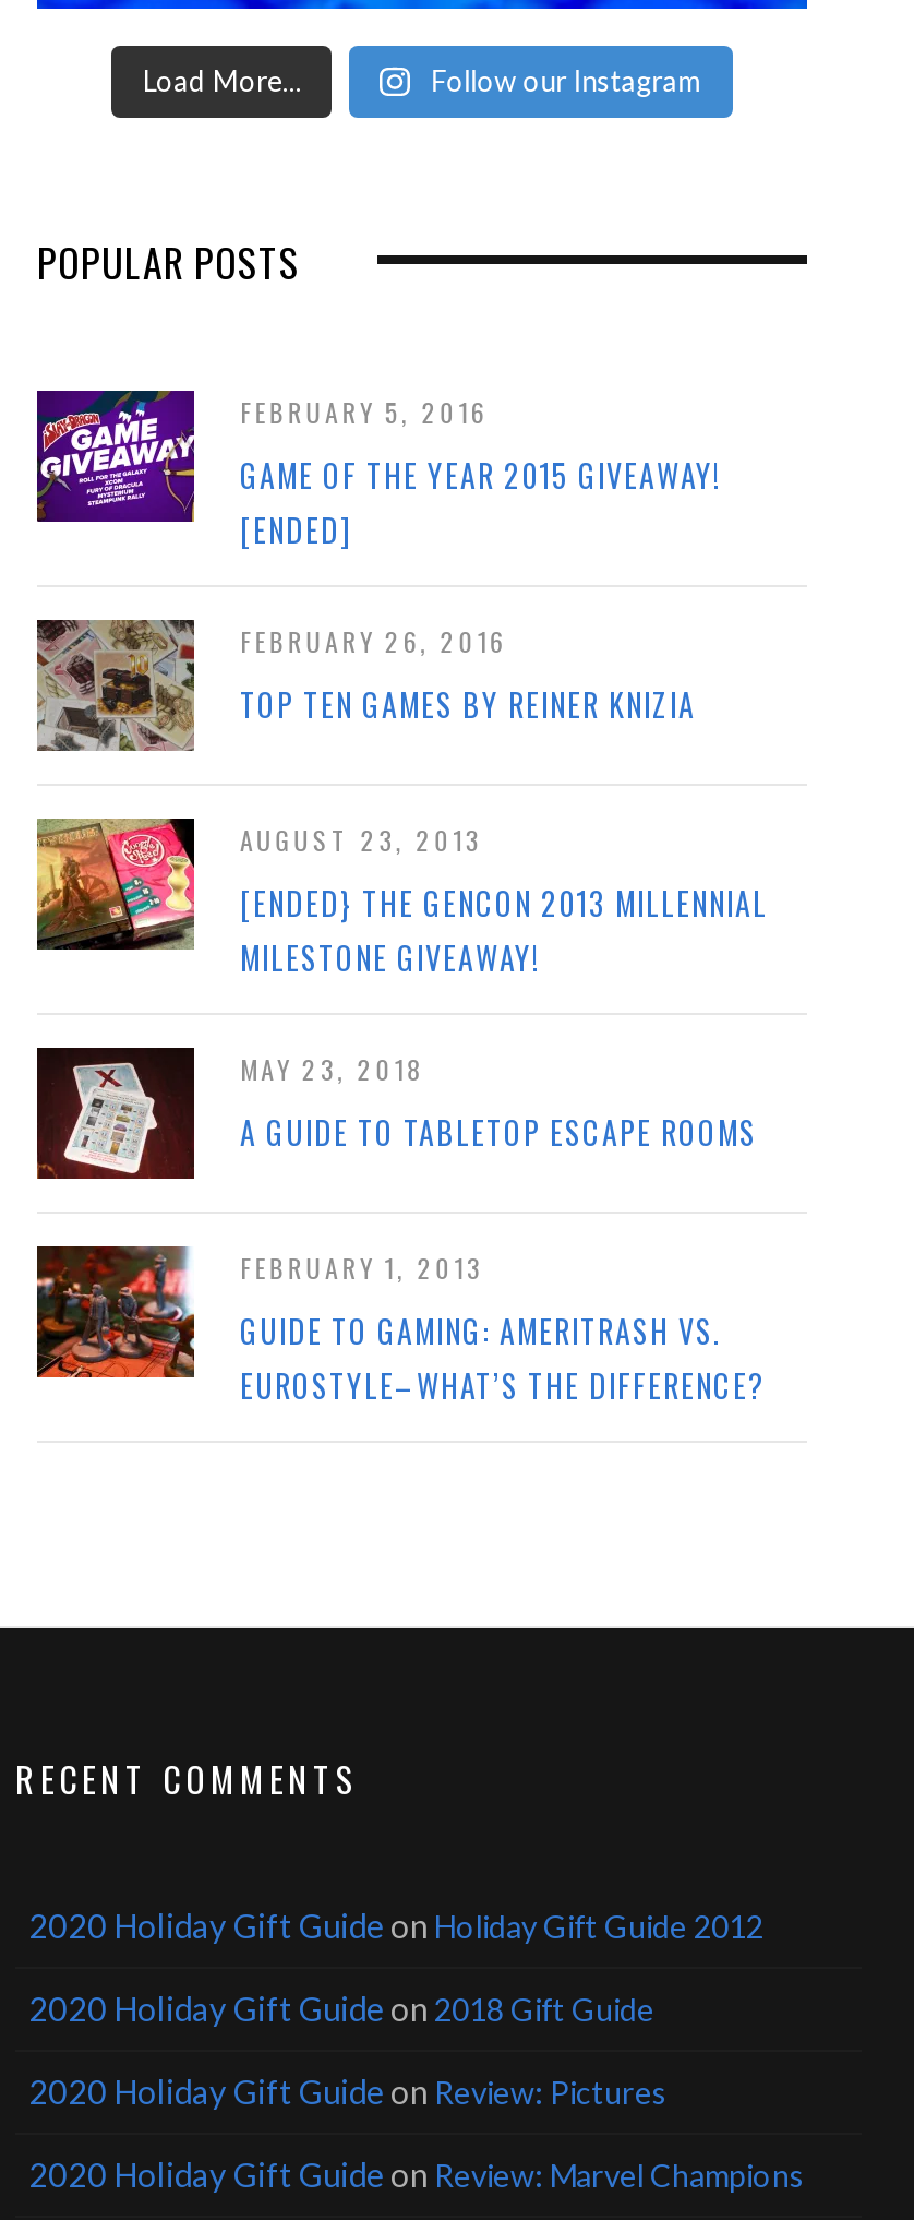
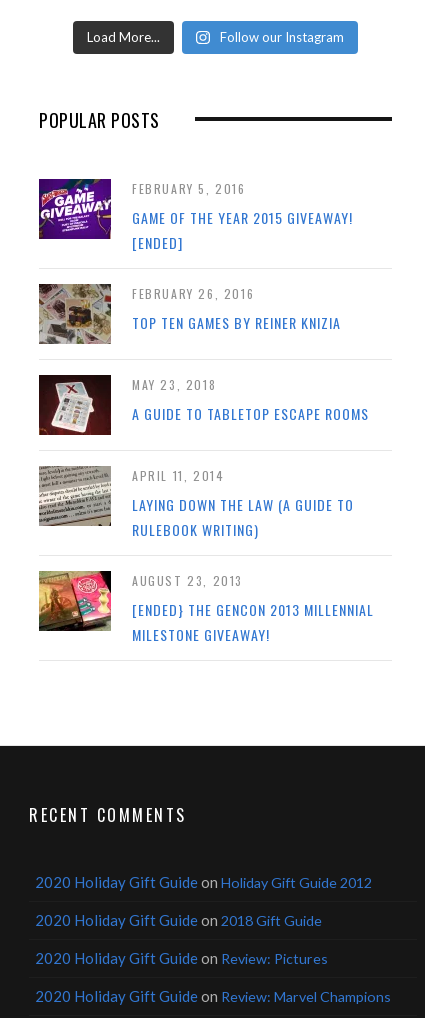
+ [image]
+ APRIL 11, 2014
+ LAYING DOWN THE LAW (A GUIDE TO
+ RULEBOOK WRITING)

moved down: [image] | AUGUST 23, 2013 | [ENDED} THE GENCON 2013 MILLENNIAL | MILESTONE GIVEAWAY!

moved up: [image] | MAY 23, 2018 | A GUIDE TO TABLETOP ESCAPE ROOMS

- [image]
- FEBRUARY 1, 2013
- GUIDE TO GAMING: AMERITRASH VS.
- EUROSTYLE–WHAT’S THE DIFFERENCE?
